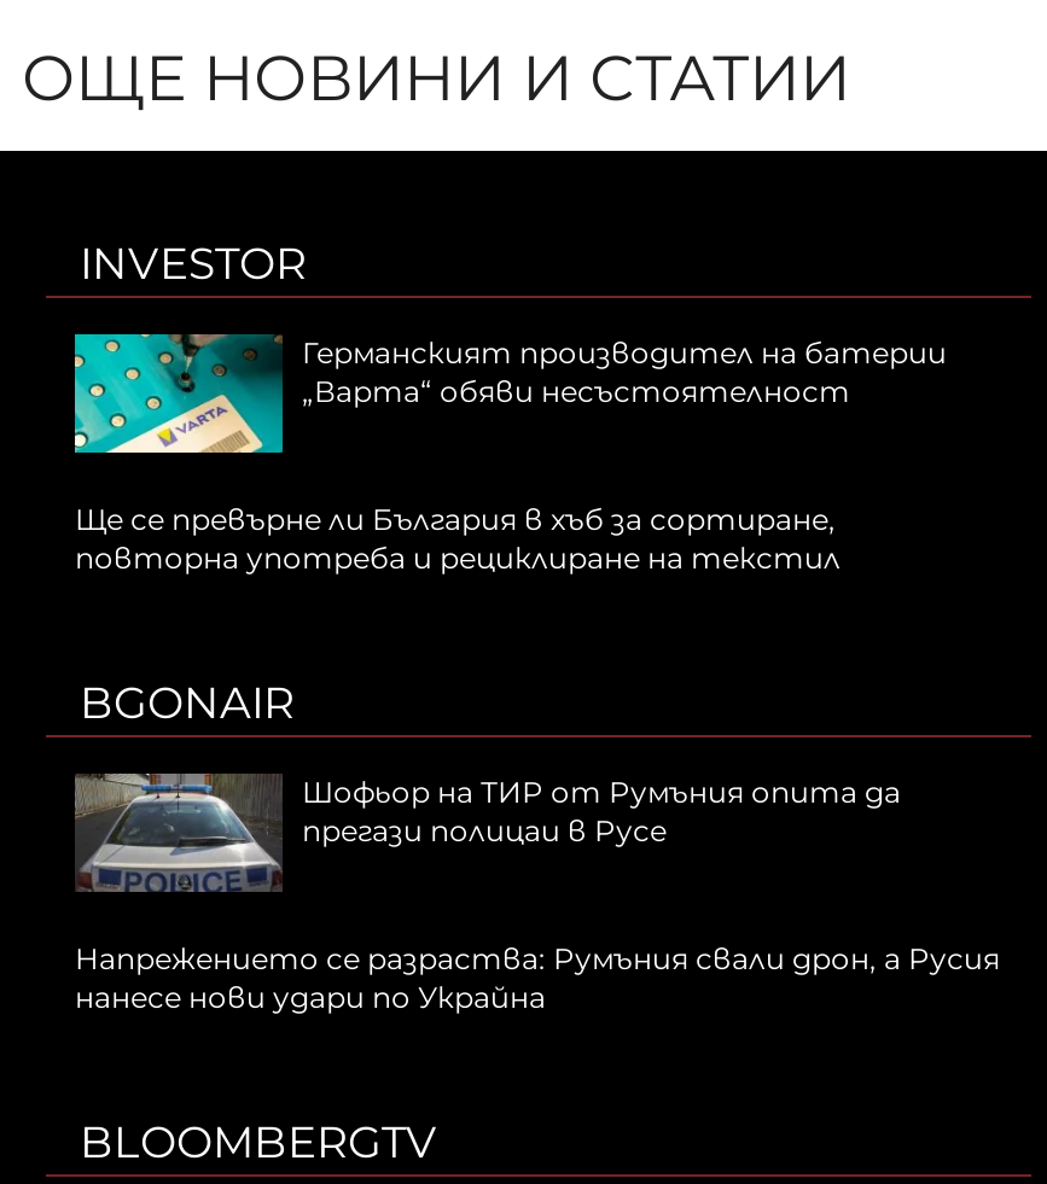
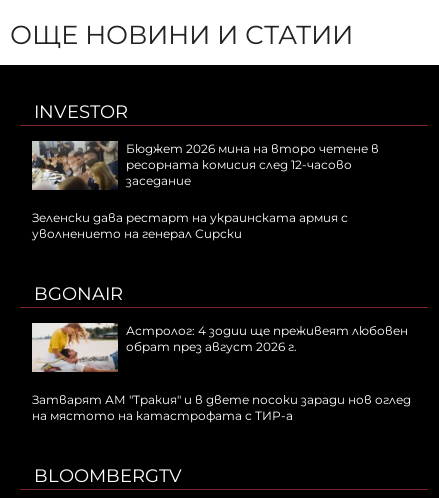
- [image]
- Германският производител на батерии
- „Варта“ обяви несъстоятелност
+ [image]
+ Бюджет 2026 мина на второ четене в
+ ресорната комисия след 12-часово
+ заседание

- Ще се превърне ли България в хъб за сортиране,
- повторна употреба и рециклиране на текстил
+ Зеленски дава рестарт на украинската армия с
+ уволнението на генерал Сирски

- [image]
- Шофьор на ТИР от Румъния опита да
- прегази полицаи в Русе
+ [image]
+ Астролог: 4 зодии ще преживеят любовен
+ обрат през август 2026 г.

- Напрежението се разраства: Румъния свали дрон, а Русия
- нанесе нови удари по Украйна
+ Затварят АМ "Тракия" и в двете посоки заради нов оглед
+ на мястото на катастрофата с ТИР-а
